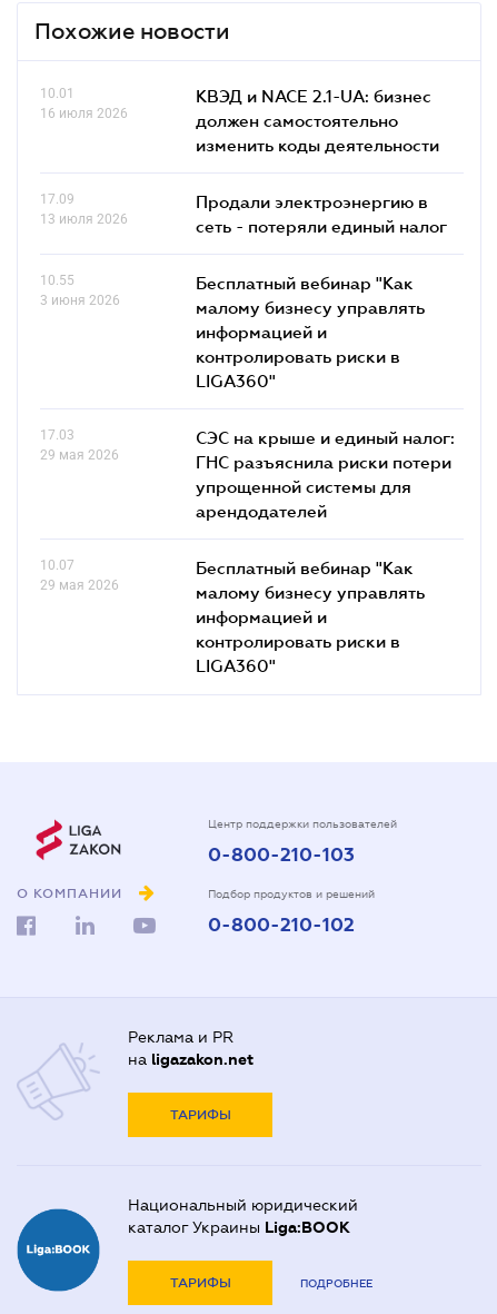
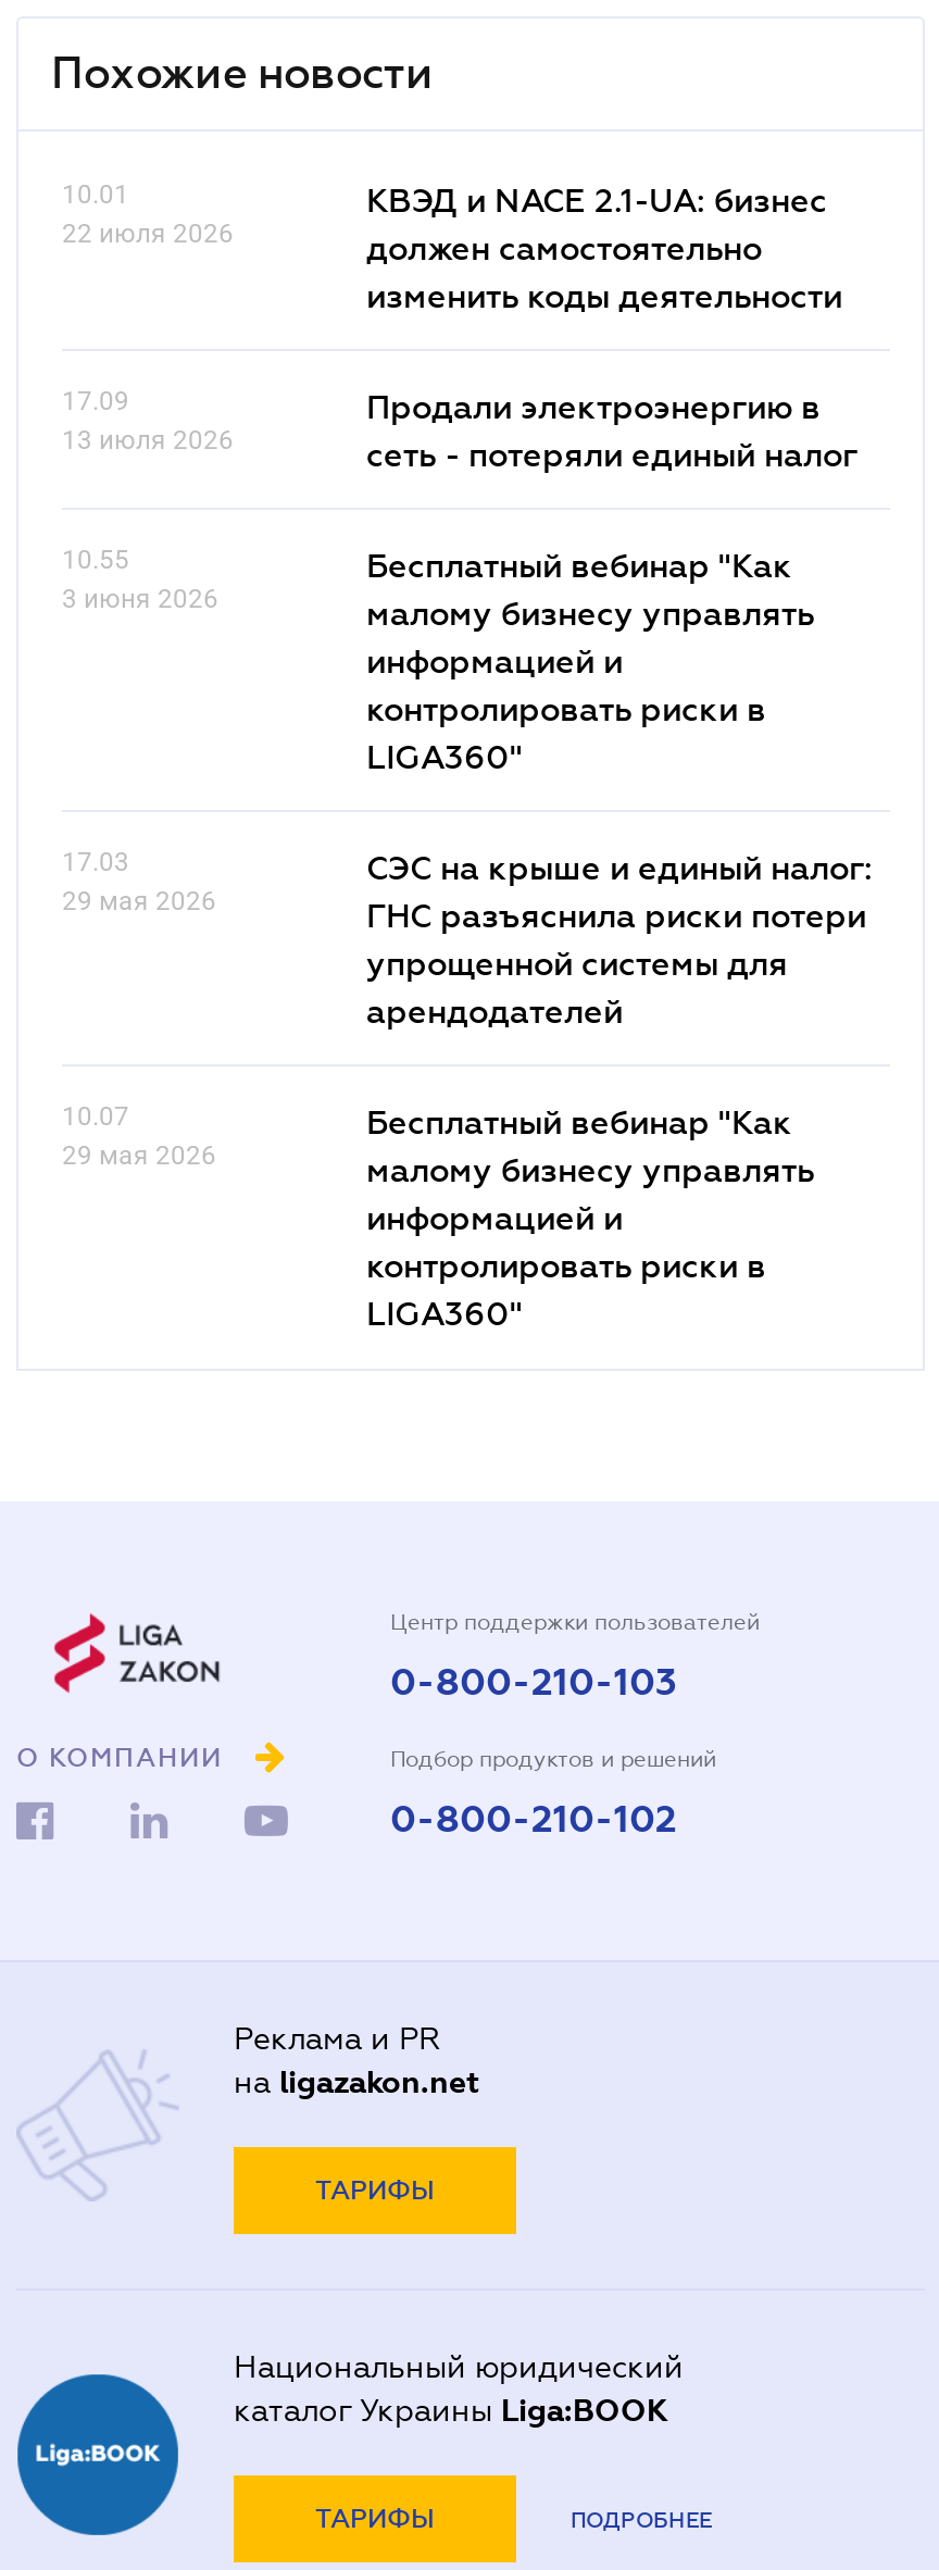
- 16 июля 2026
+ 22 июля 2026
